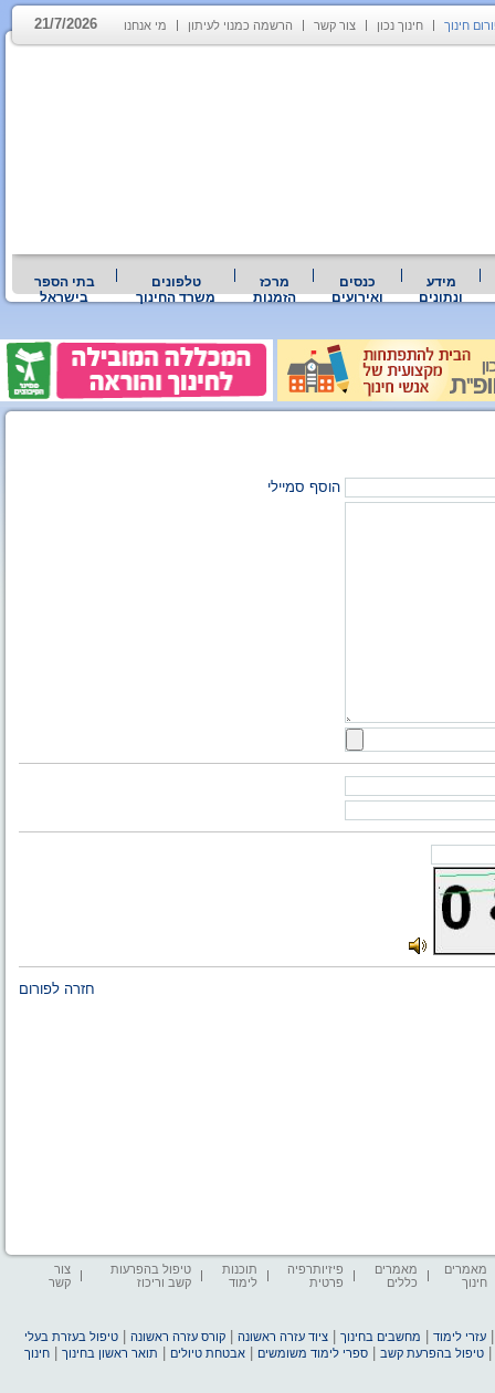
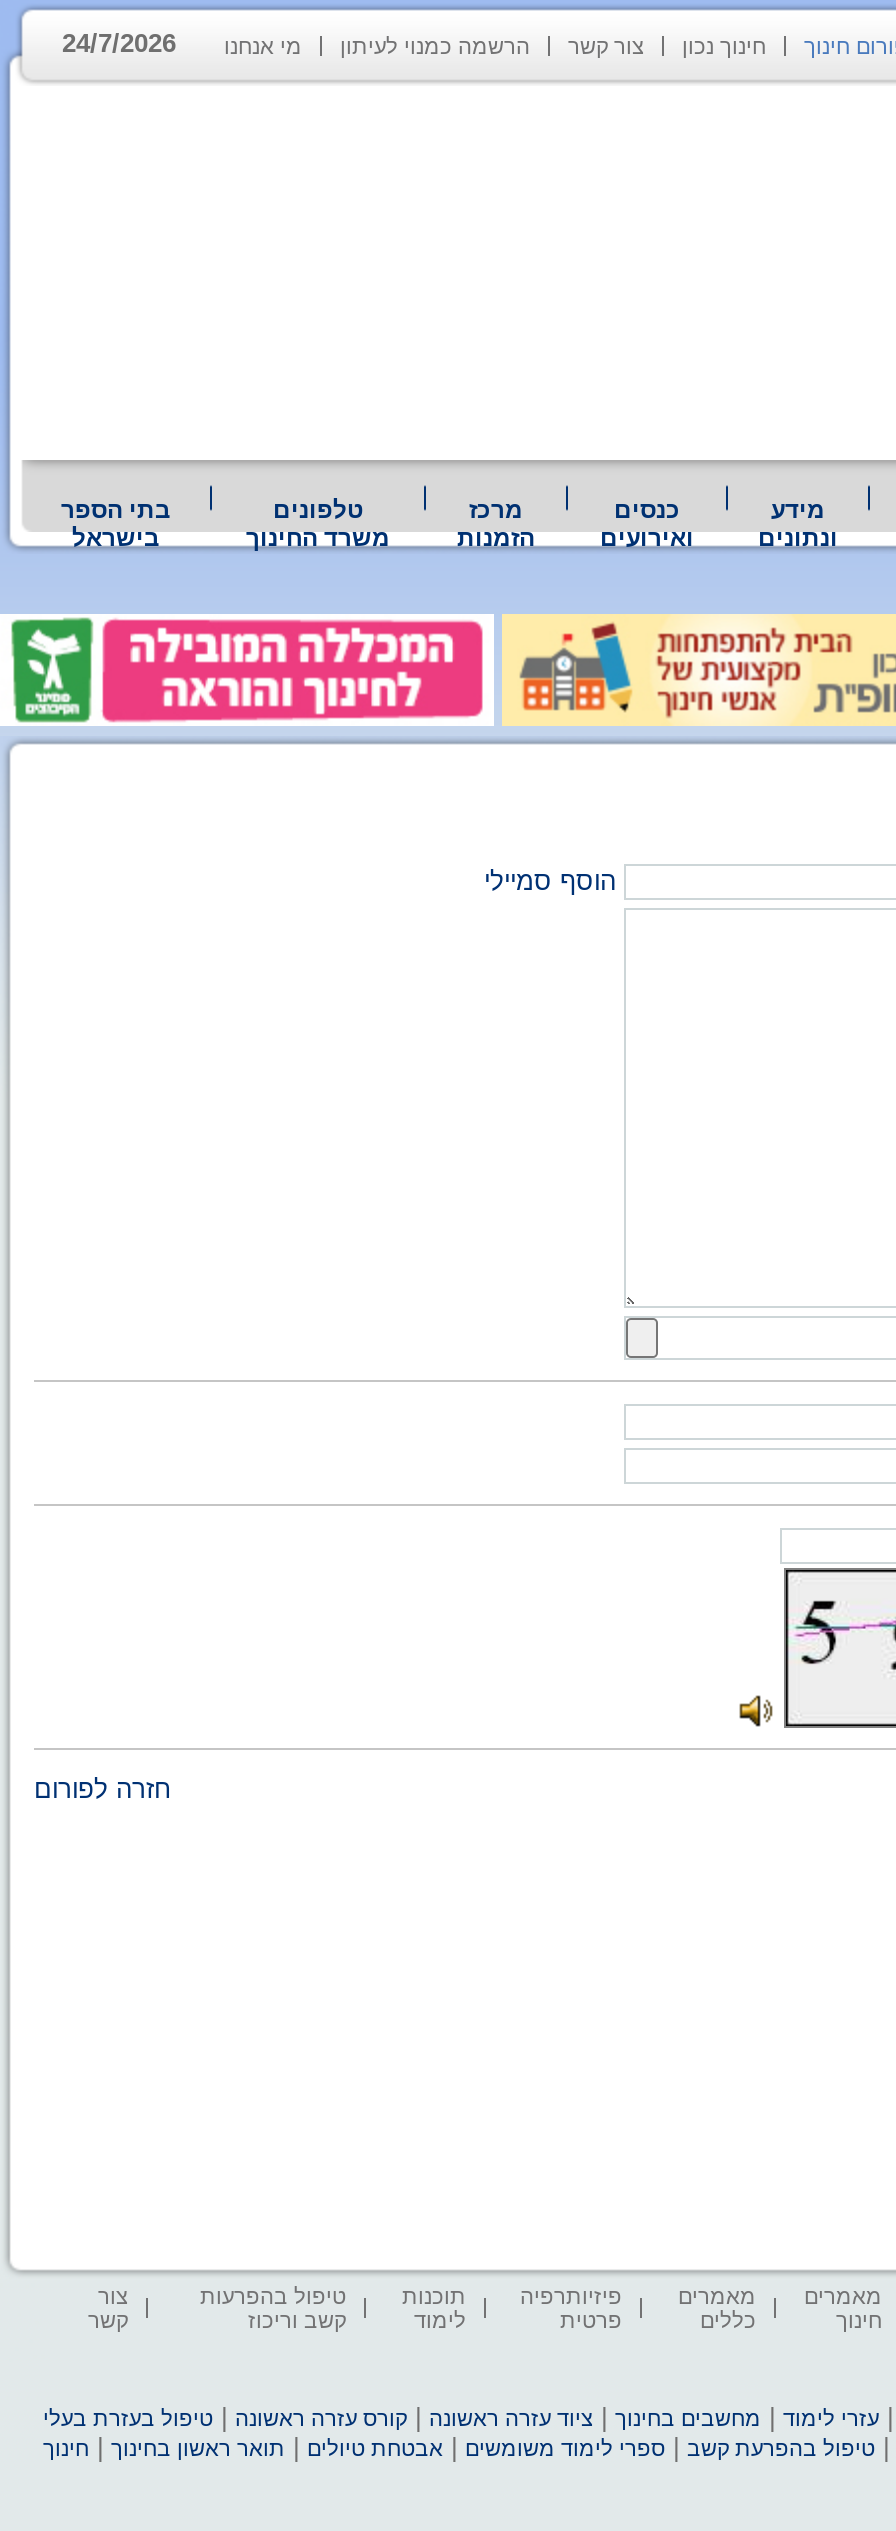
- 21/7/2026
+ 24/7/2026

- [image]
+ [image]
